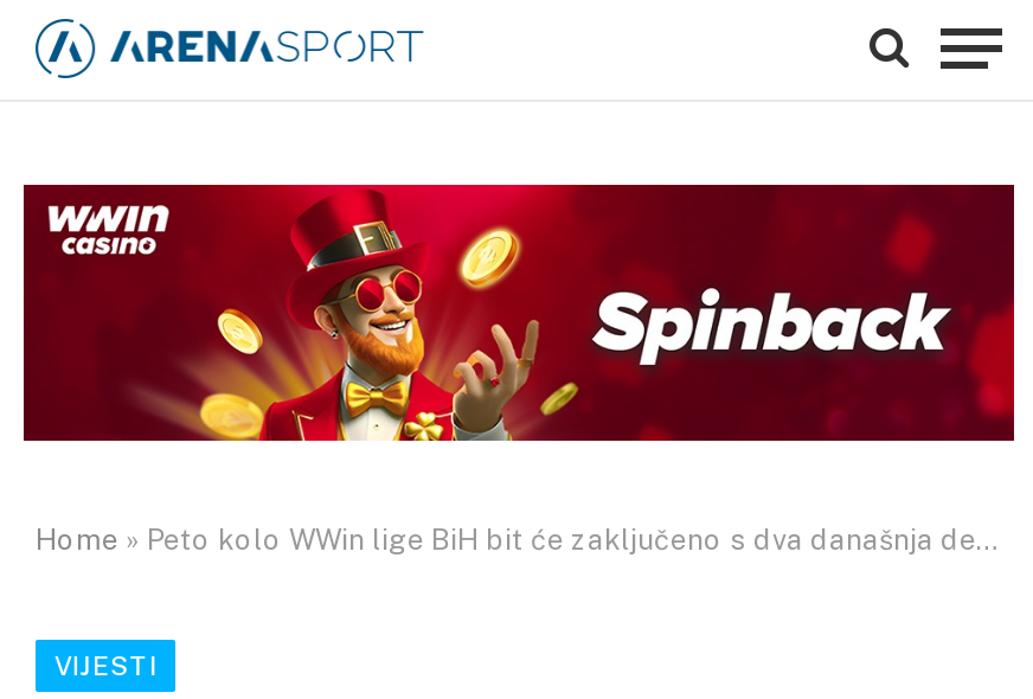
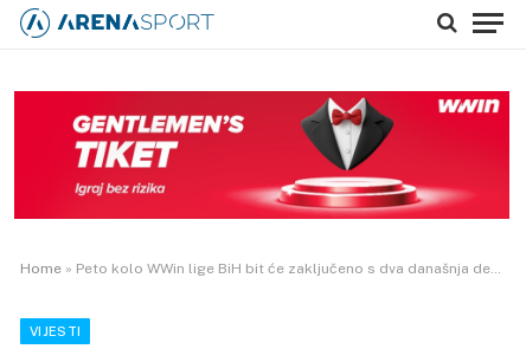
- [image]
+ [image]
